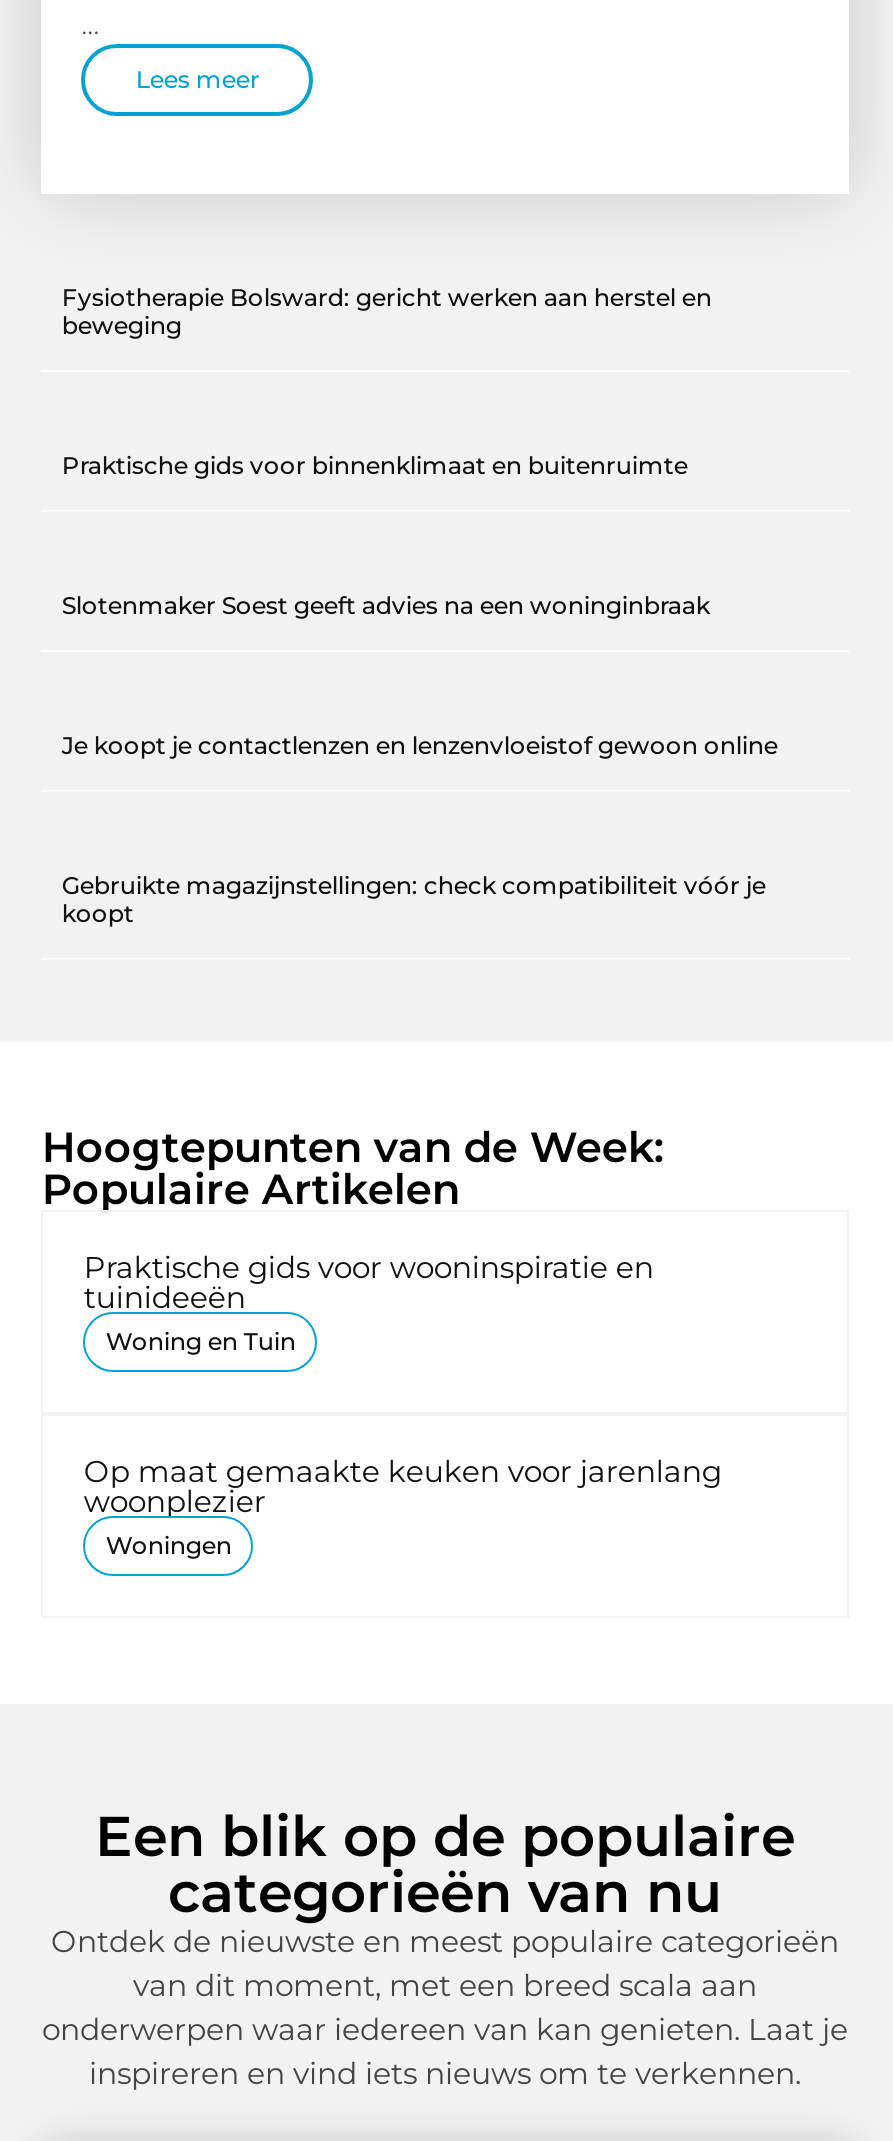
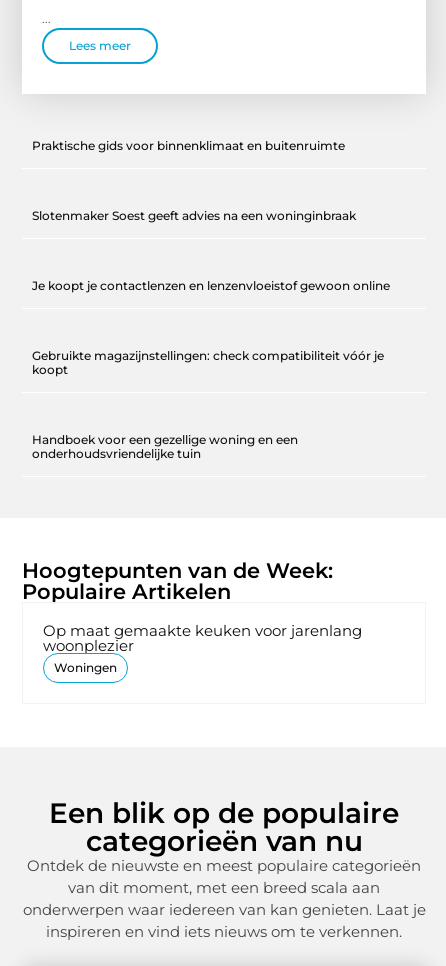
- Fysiotherapie Bolsward: gericht werken aan herstel en
- beweging

+ Handboek voor een gezellige woning en een
+ onderhoudsvriendelijke tuin

- Praktische gids voor wooninspiratie en
- tuinideeën
- Woning en Tuin
